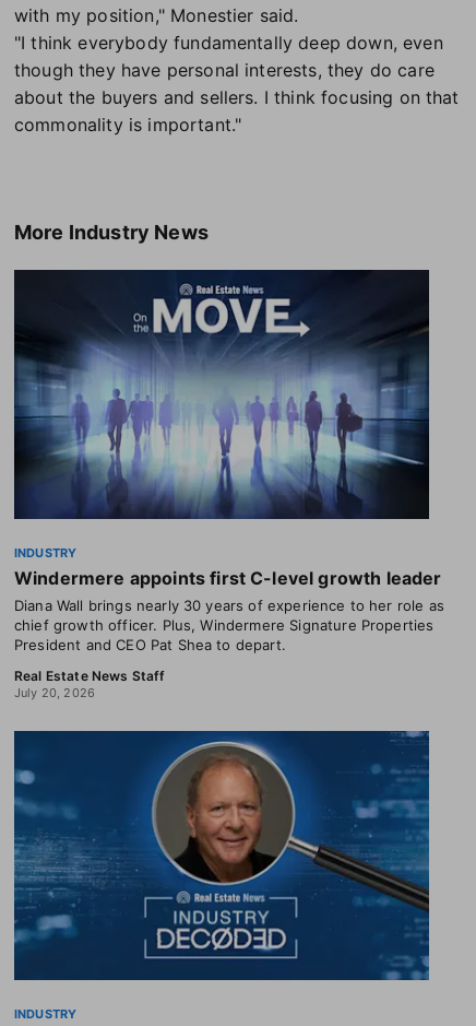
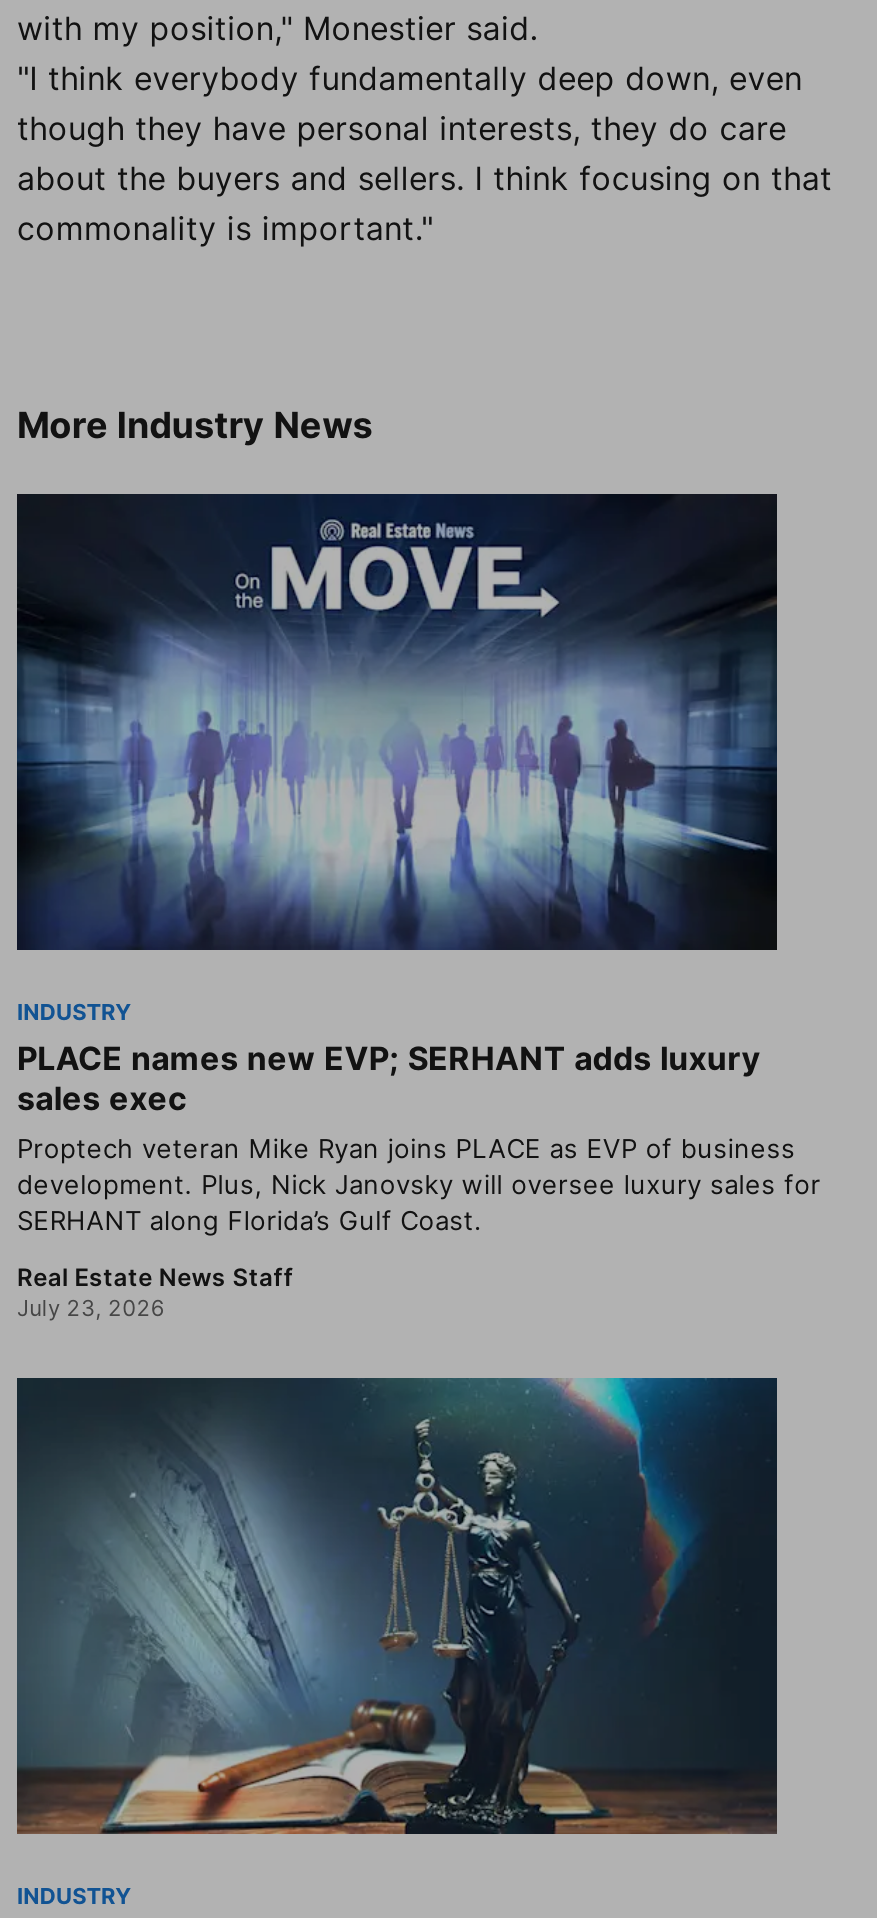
- Windermere appoints first C-level growth leader
- Diana Wall brings nearly 30 years of experience to her role as
- chief growth officer. Plus, Windermere Signature Properties
- President and CEO Pat Shea to depart.
+ PLACE names new EVP; SERHANT adds luxury
+ sales exec
+ Proptech veteran Mike Ryan joins PLACE as EVP of business
+ development. Plus, Nick Janovsky will oversee luxury sales for
+ SERHANT along Florida’s Gulf Coast.

- July 20, 2026
+ July 23, 2026

- [image]
+ [image]
